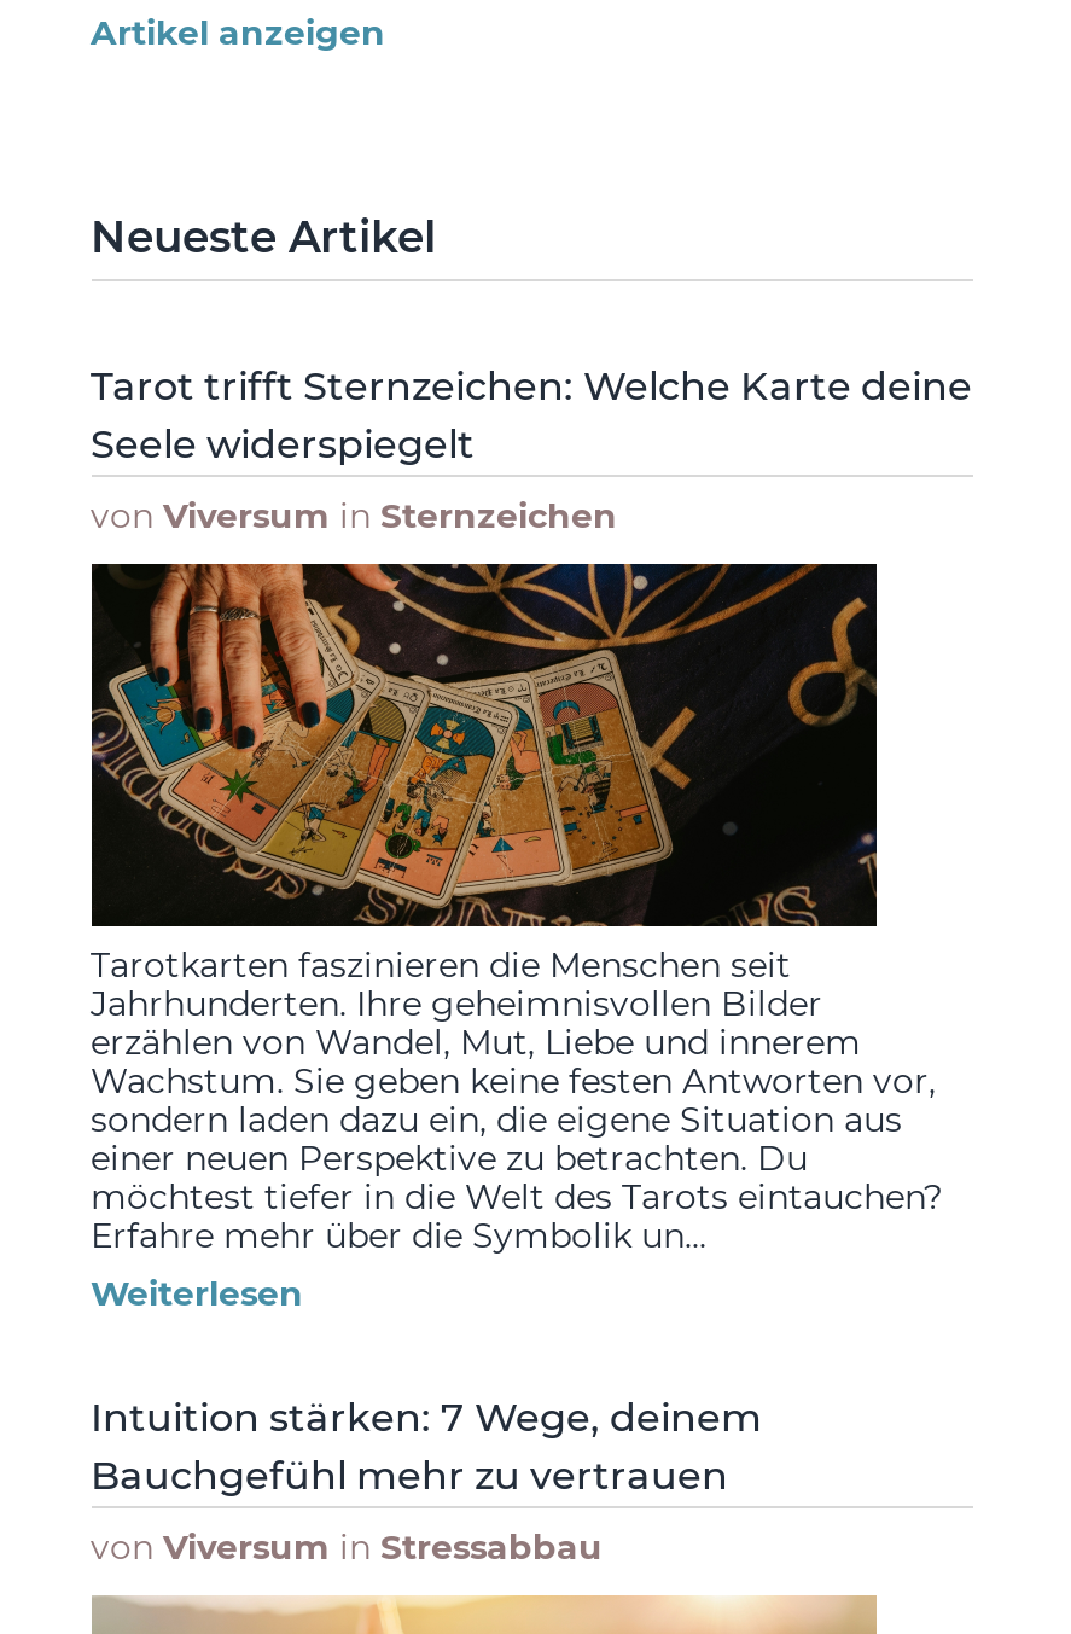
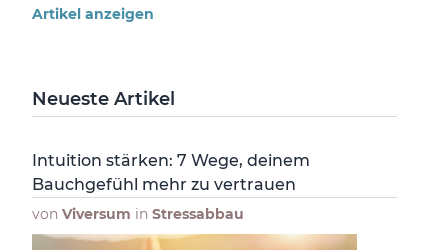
- Tarot trifft Sternzeichen: Welche Karte deine
- Seele widerspiegelt
- von Viversum in Sternzeichen

- [image]
- Tarotkarten faszinieren die Menschen seit
- Jahrhunderten. Ihre geheimnisvollen Bilder
- erzählen von Wandel, Mut, Liebe und innerem
- Wachstum. Sie geben keine festen Antworten vor,
- sondern laden dazu ein, die eigene Situation aus
- einer neuen Perspektive zu betrachten. Du
- möchtest tiefer in die Welt des Tarots eintauchen?
- Erfahre mehr über die Symbolik un...
- Weiterlesen
